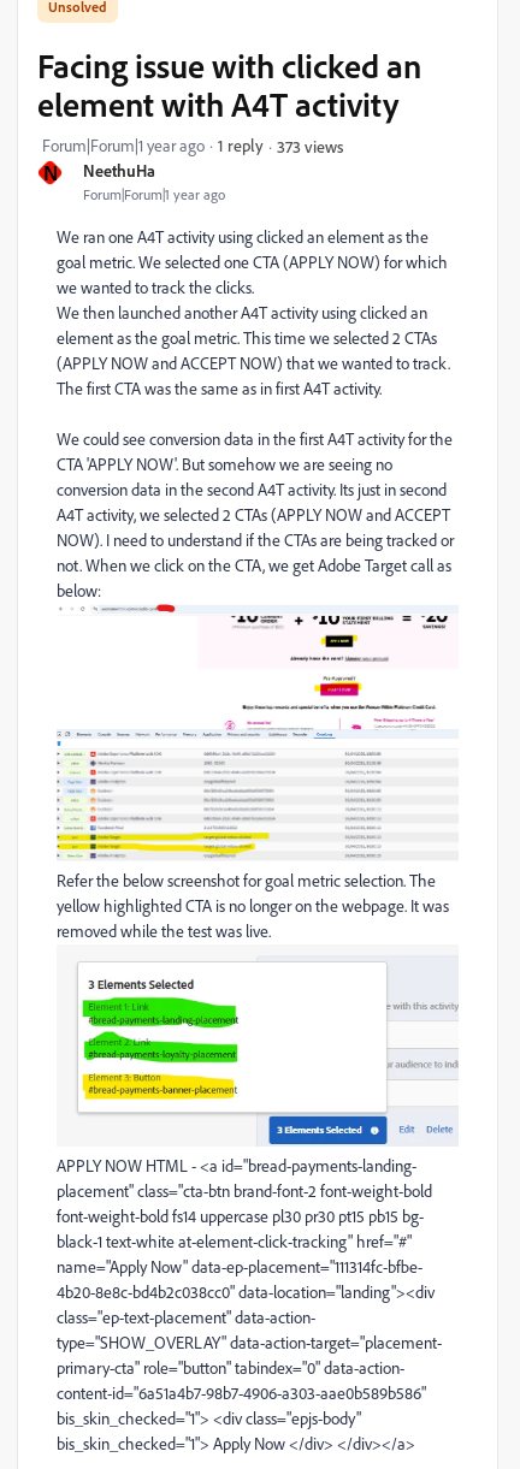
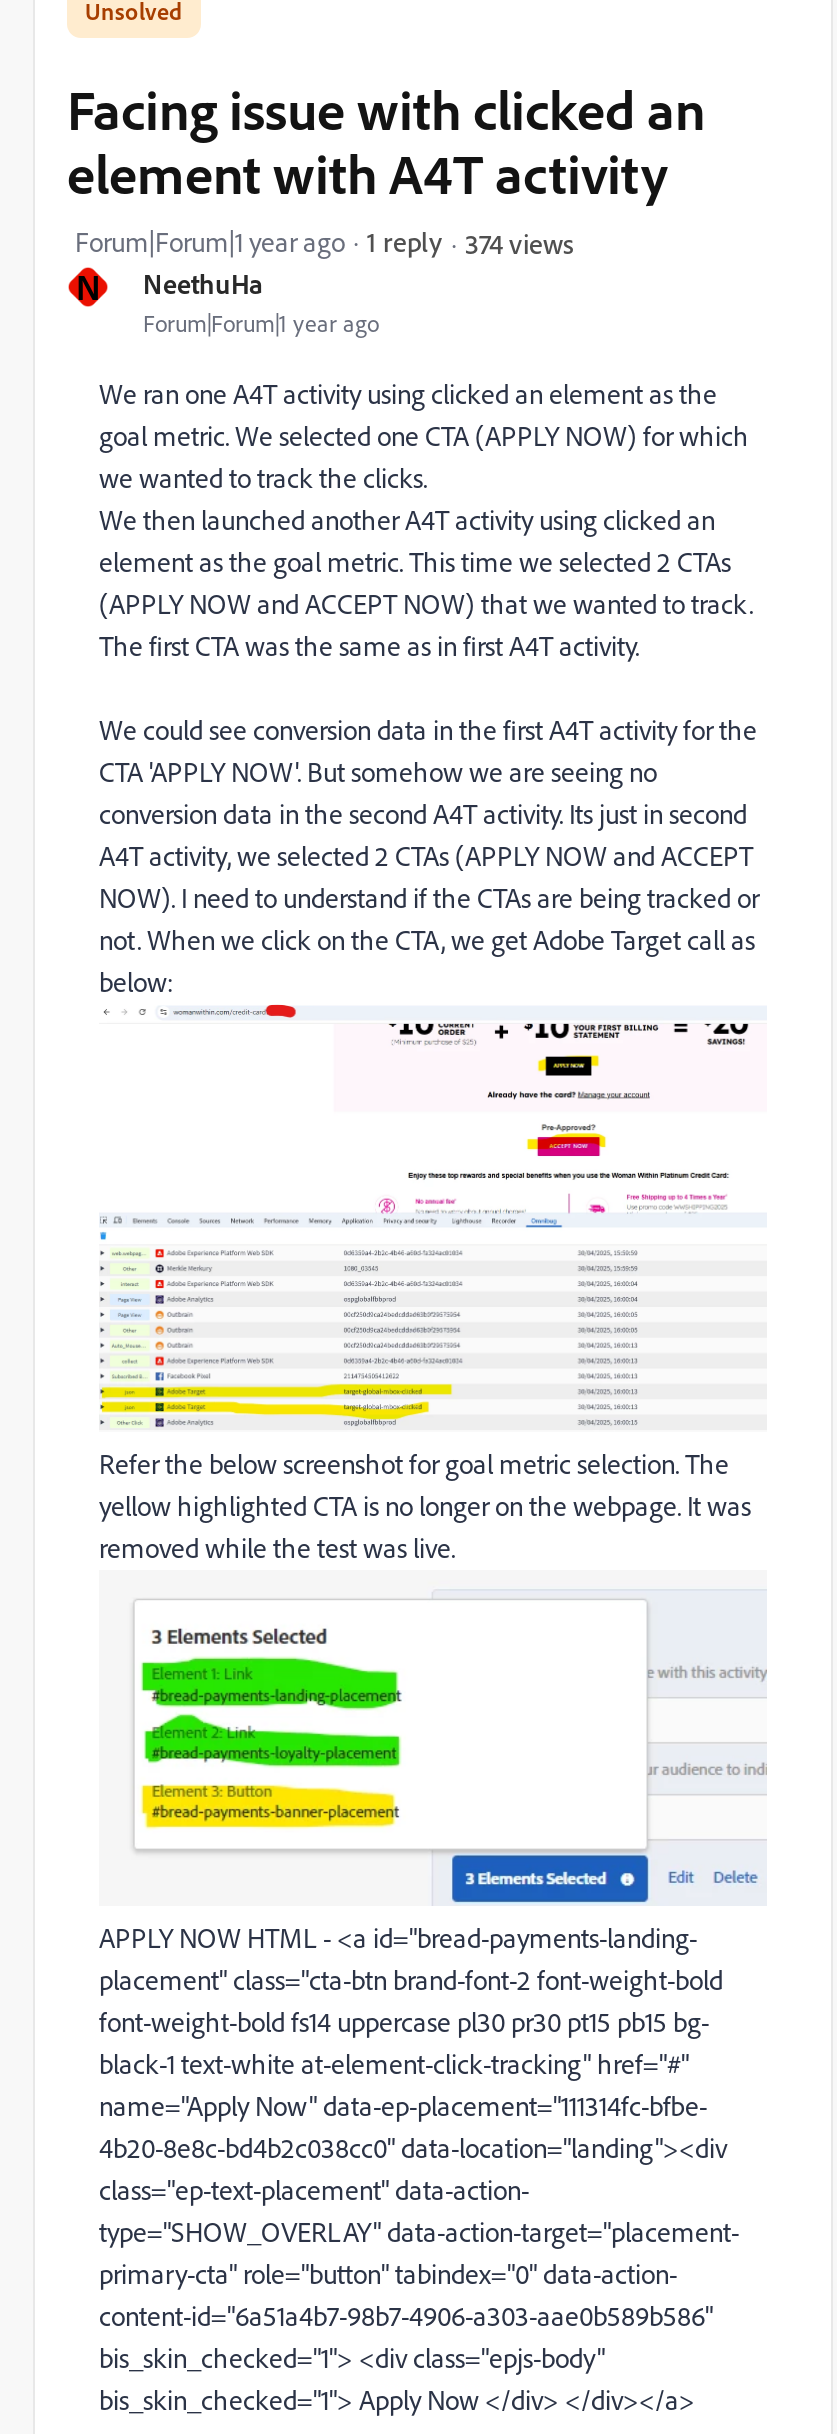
- 373 views
+ 374 views
